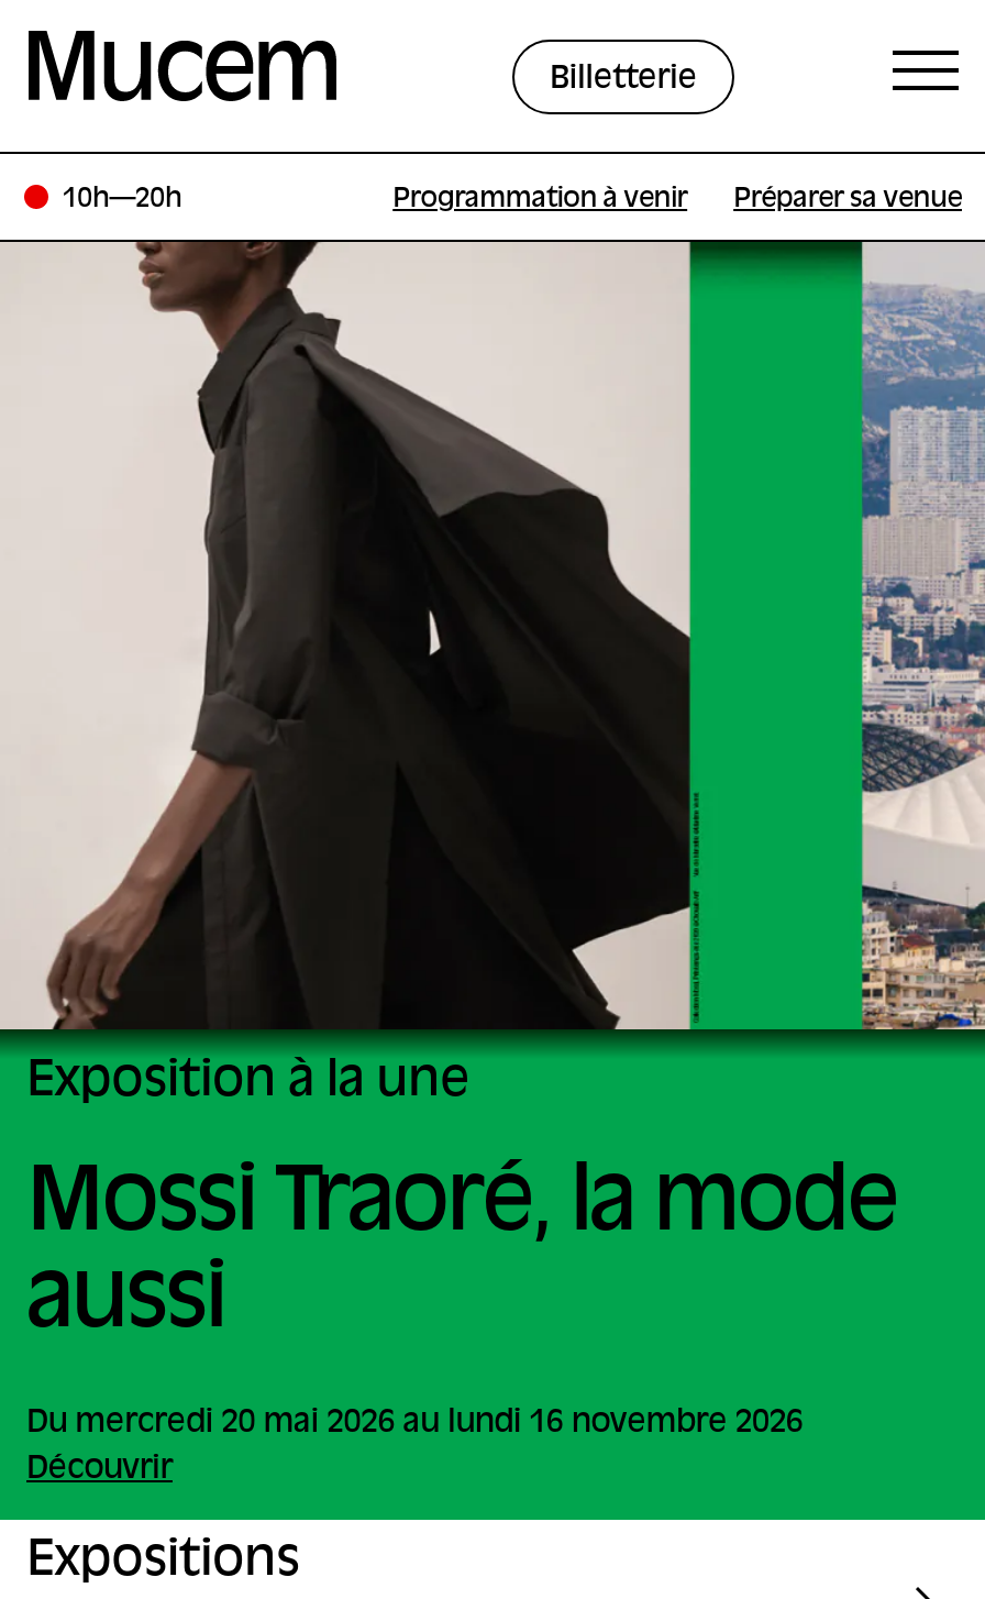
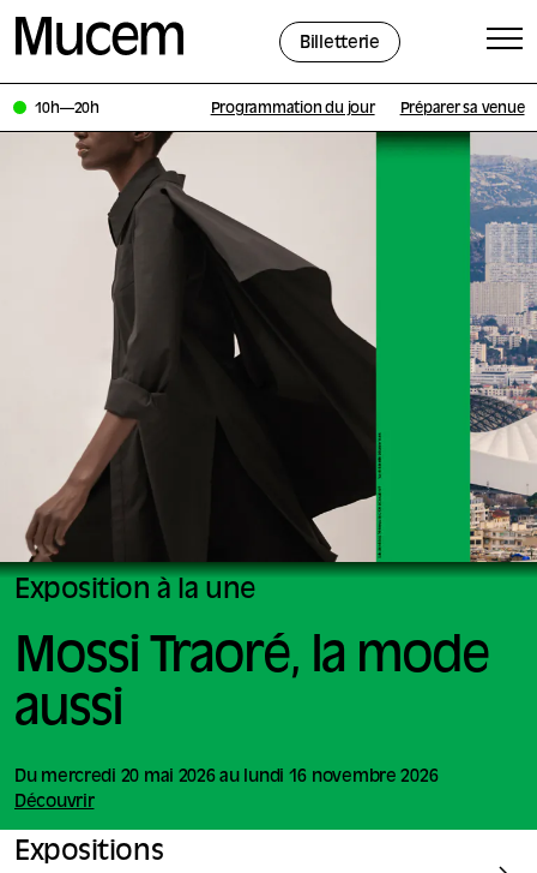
- Programmation à venir
+ Programmation du jour
